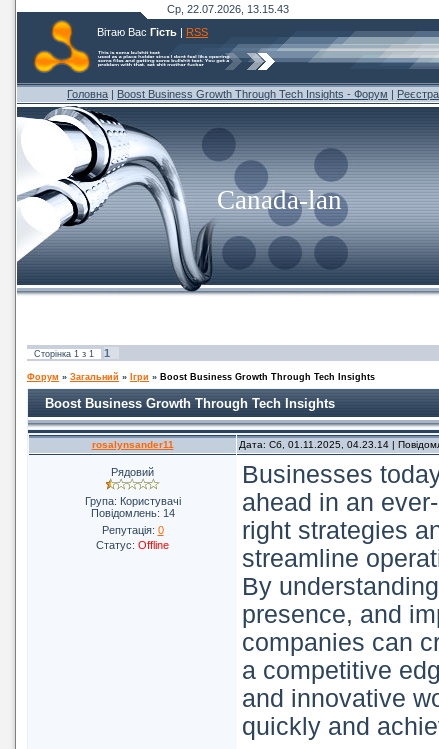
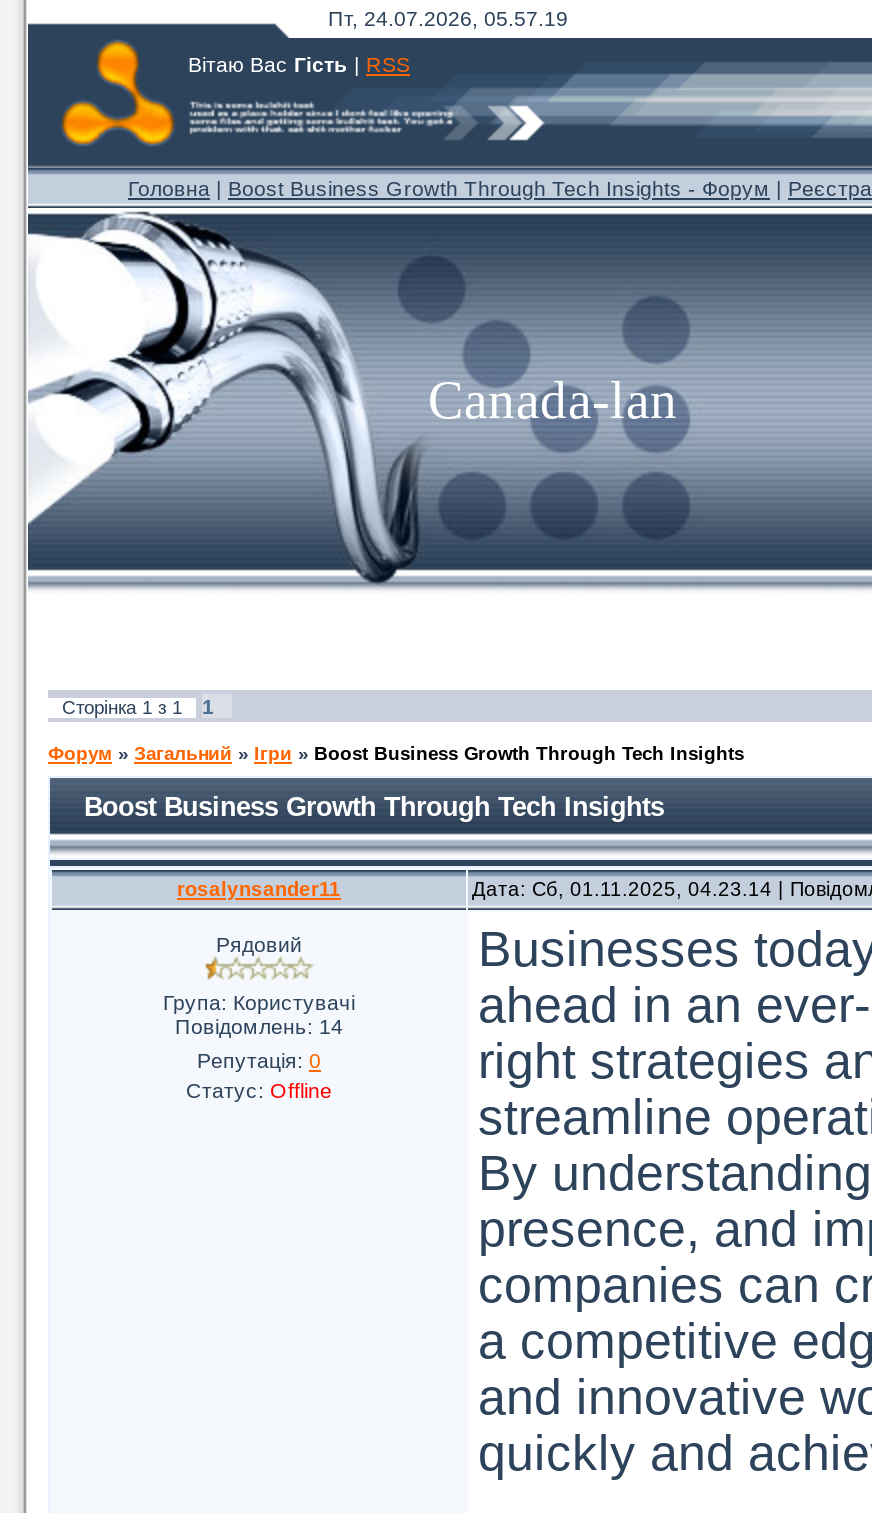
- Ср, 22.07.2026, 13.15.43
+ Пт, 24.07.2026, 05.57.19
